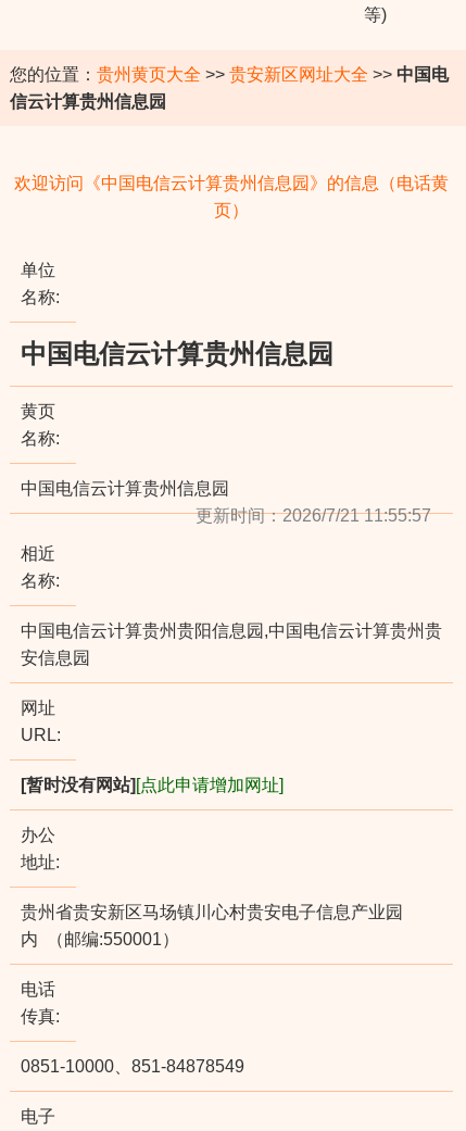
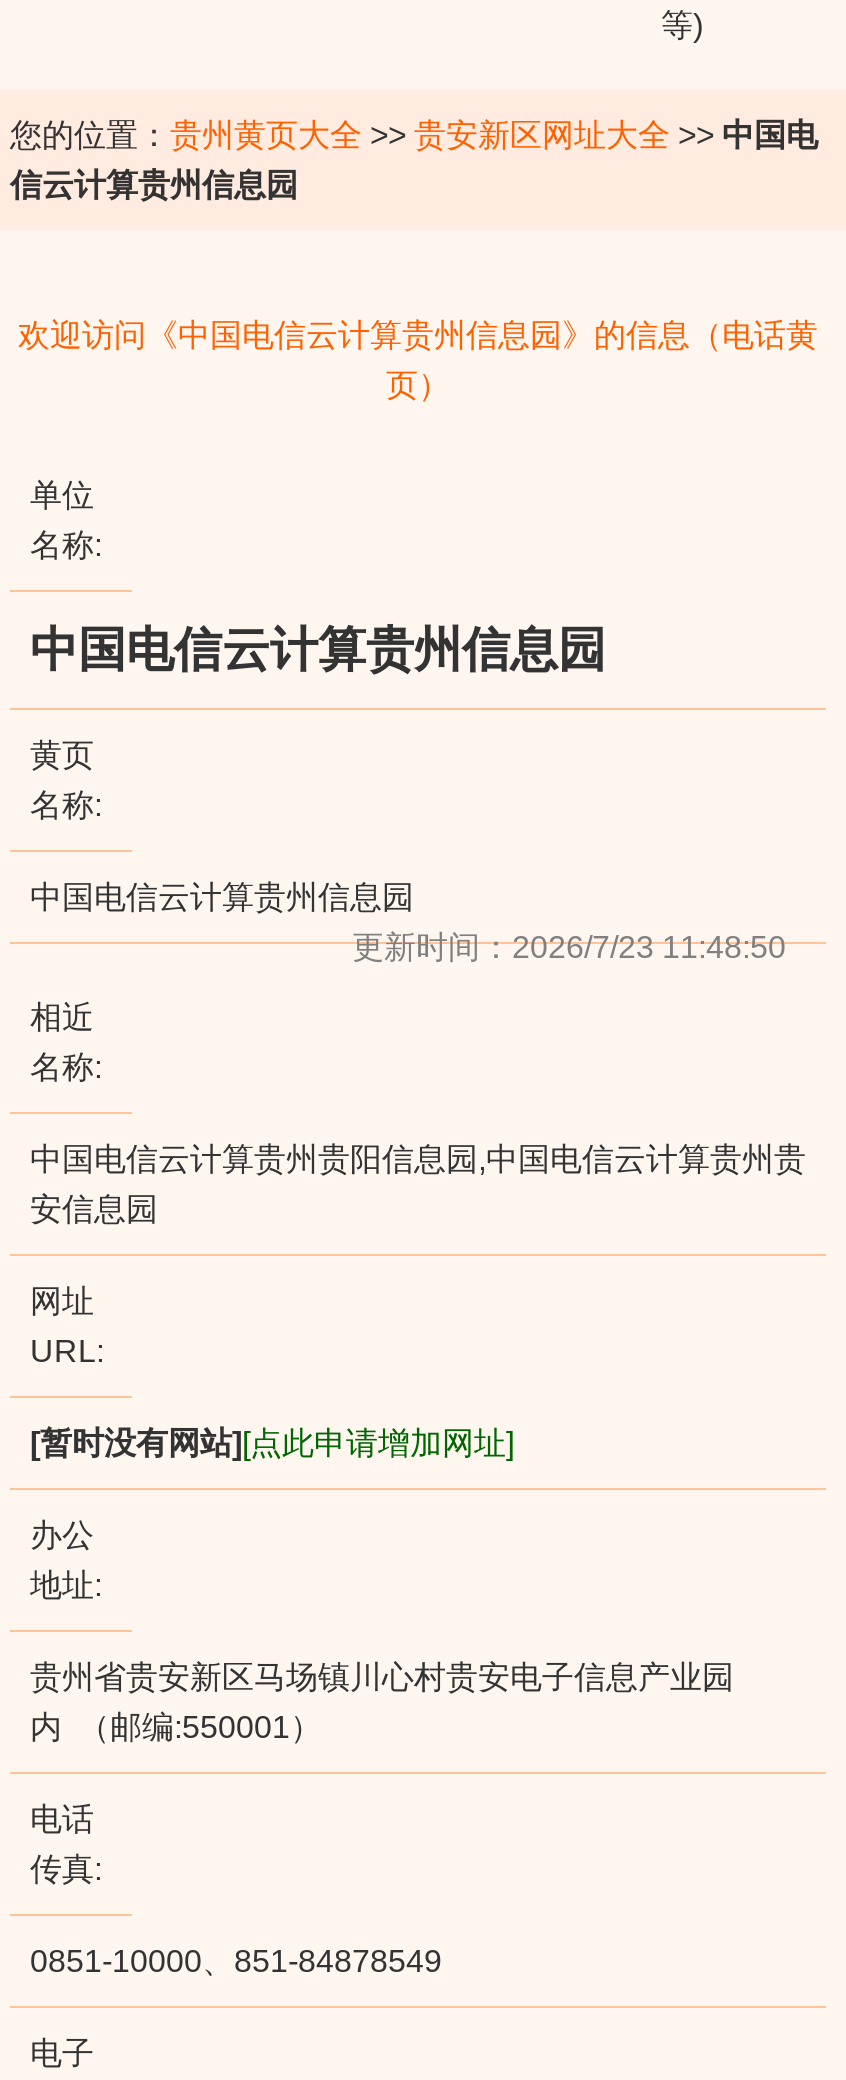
- 更新时间：2026/7/21 11:55:57
+ 更新时间：2026/7/23 11:48:50
